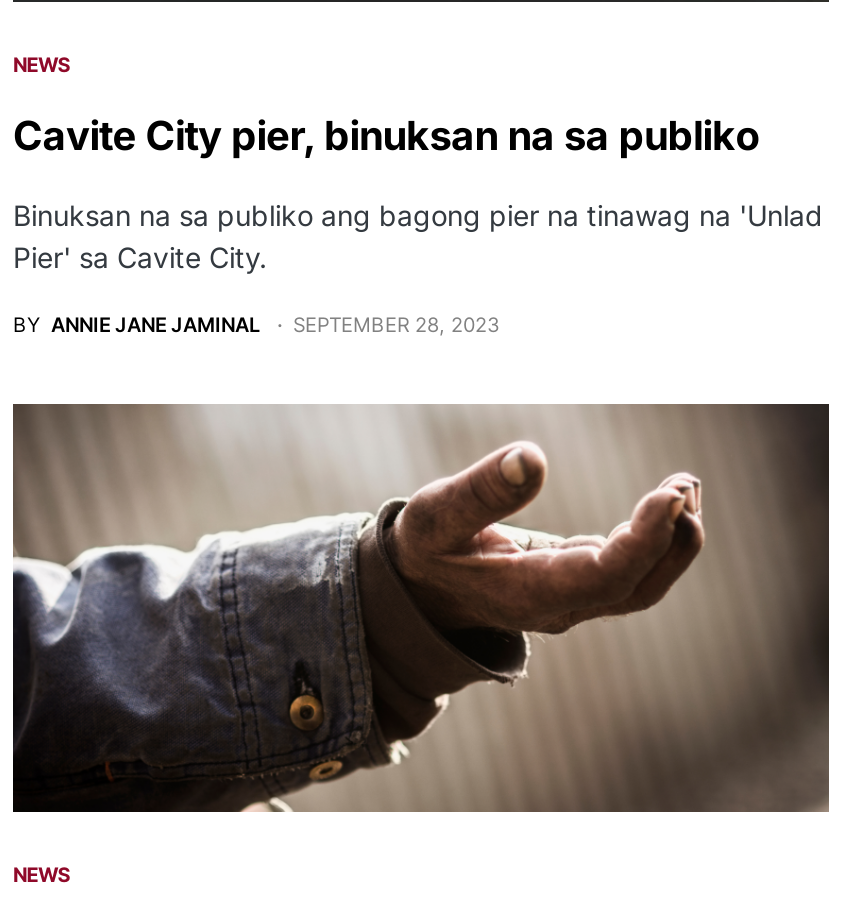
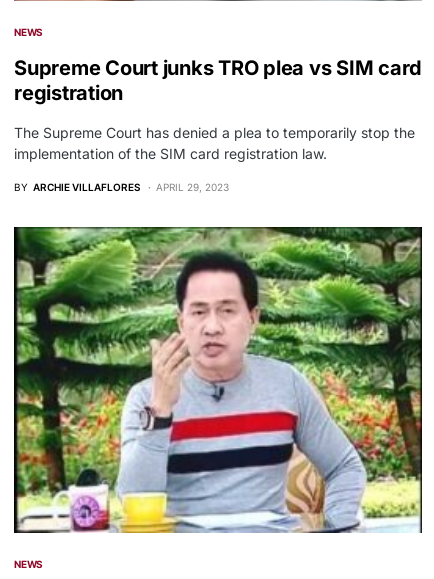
- Cavite City pier, binuksan na sa publiko
+ Supreme Court junks TRO plea vs SIM card
+ registration

- Binuksan na sa publiko ang bagong pier na tinawag na 'Unlad
- Pier' sa Cavite City.
+ The Supreme Court has denied a plea to temporarily stop the
+ implementation of the SIM card registration law.

- BY ANNIE JANE JAMINAL
- SEPTEMBER 28, 2023
+ BY ARCHIE VILLAFLORES
+ APRIL 29, 2023

- [image]
+ [image]
